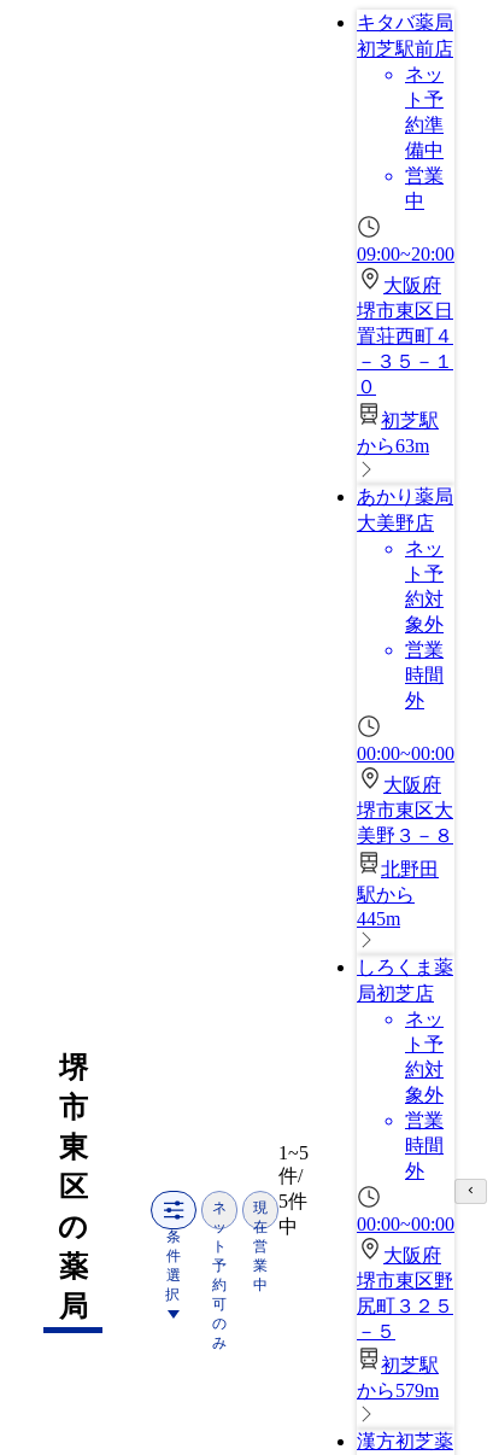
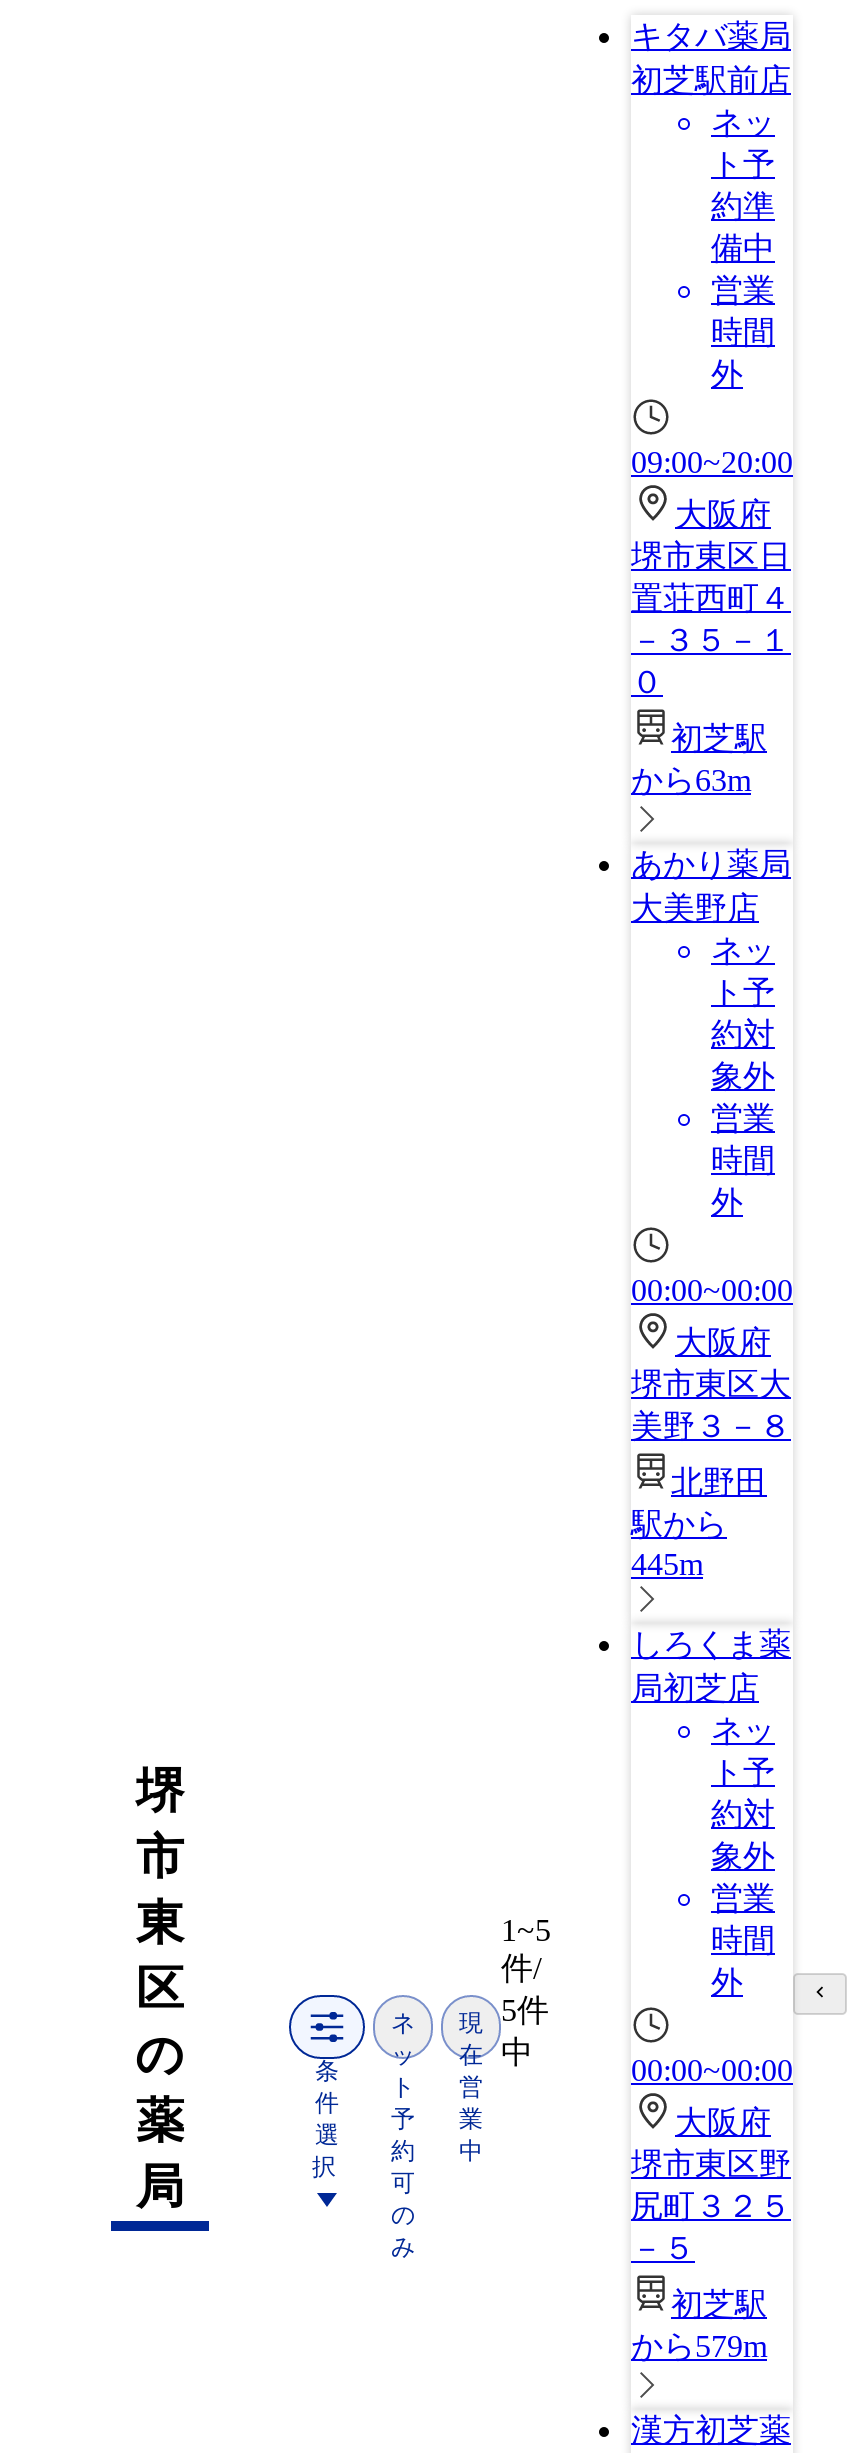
- 中
+ 時間
+ 外
